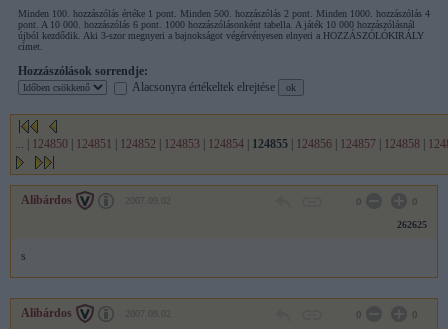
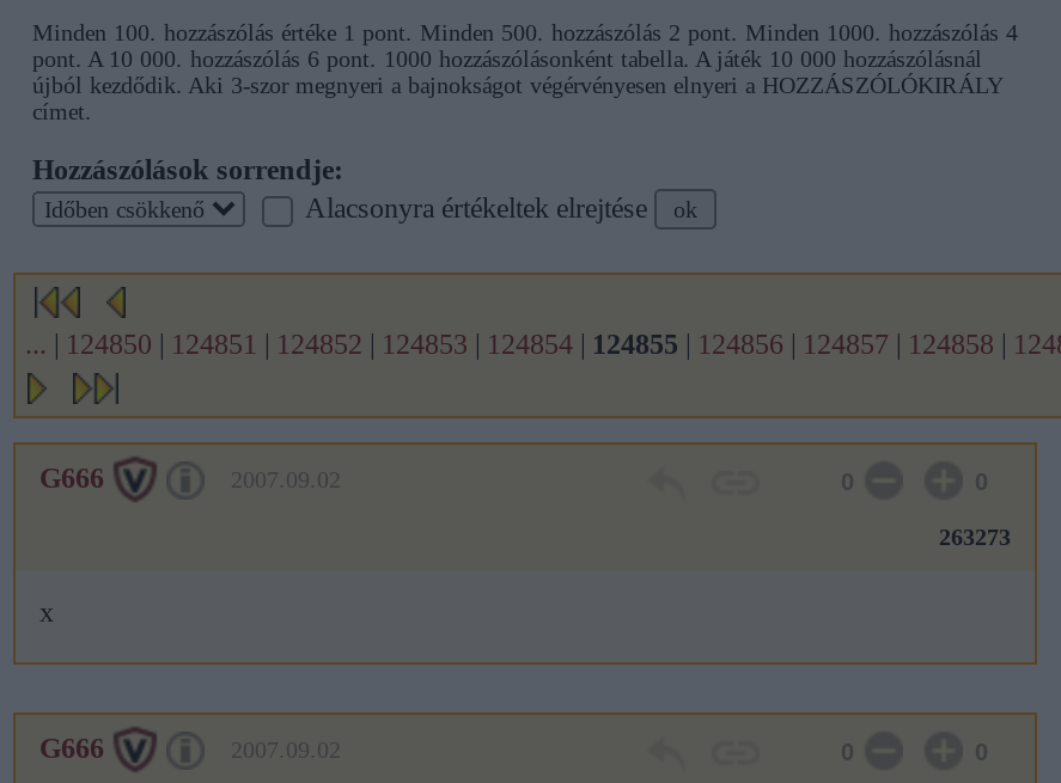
- Alibárdos
+ G666

- 262625
+ 263273

- s
+ x

- Alibárdos
+ G666
